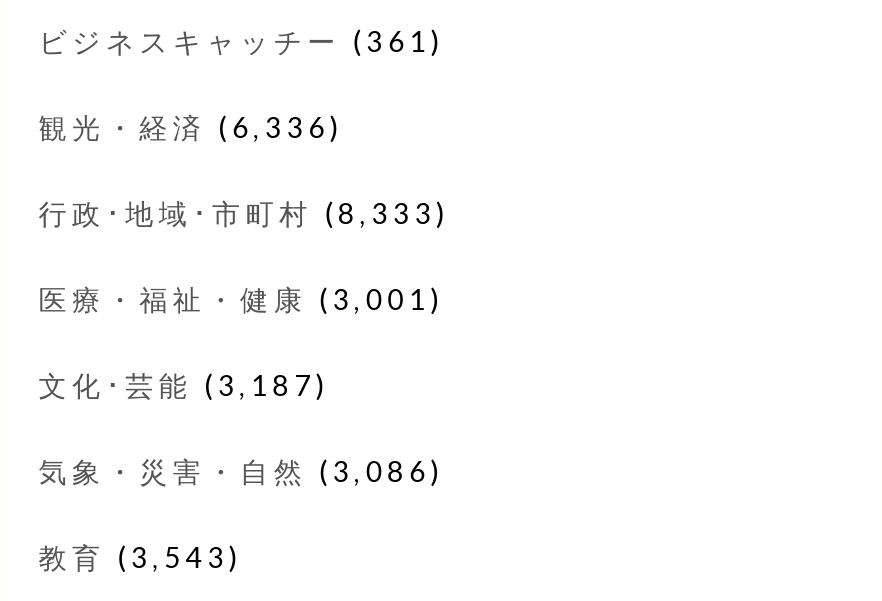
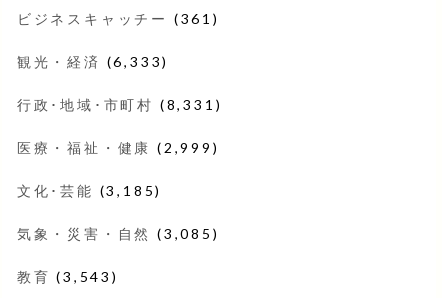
- 観光・経済(6,336)
+ 観光・経済(6,333)

- 行政･地域･市町村(8,333)
+ 行政･地域･市町村(8,331)

- 医療・福祉・健康(3,001)
+ 医療・福祉・健康(2,999)

- 文化･芸能(3,187)
+ 文化･芸能(3,185)

- 気象・災害・自然(3,086)
+ 気象・災害・自然(3,085)
